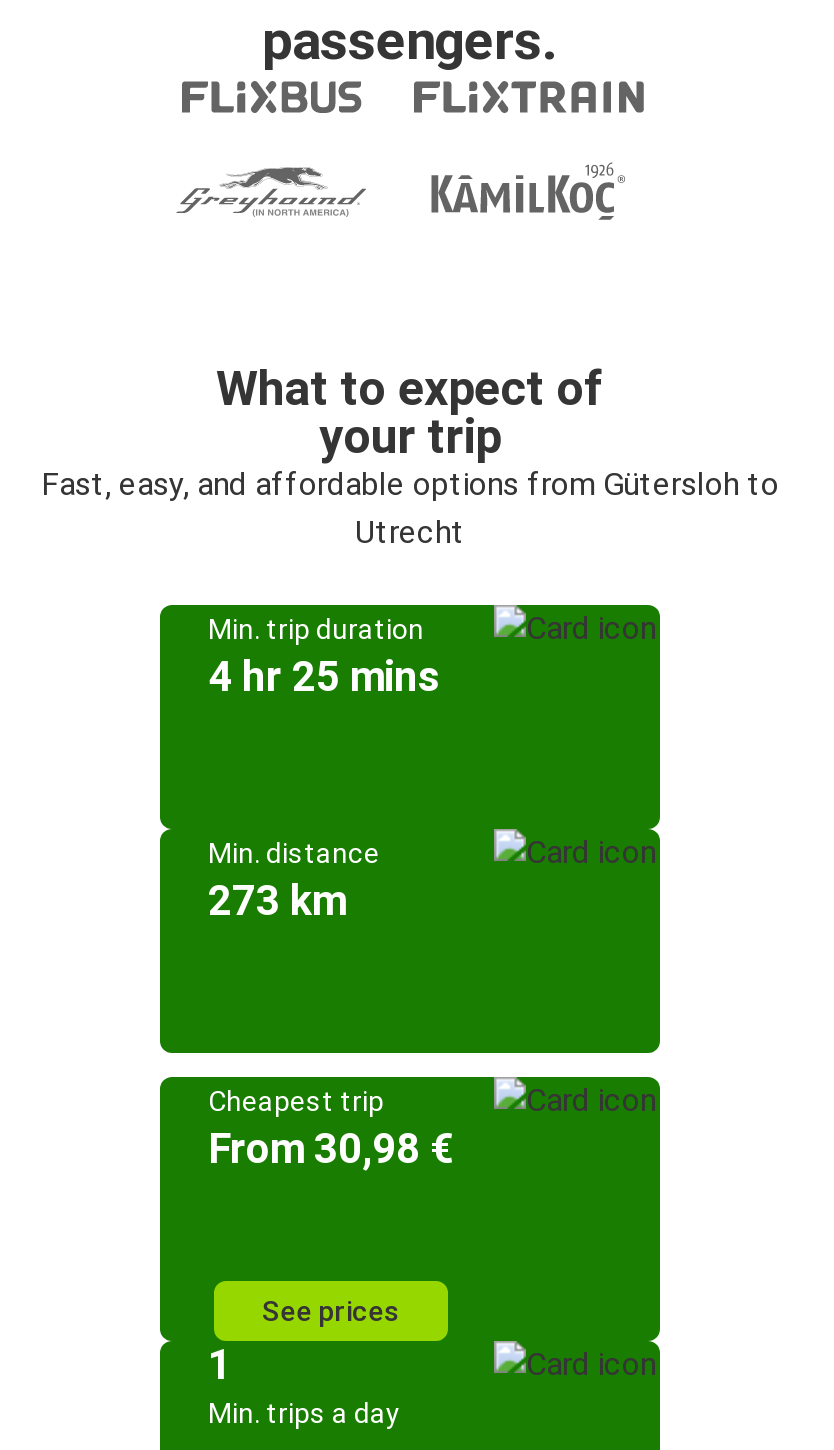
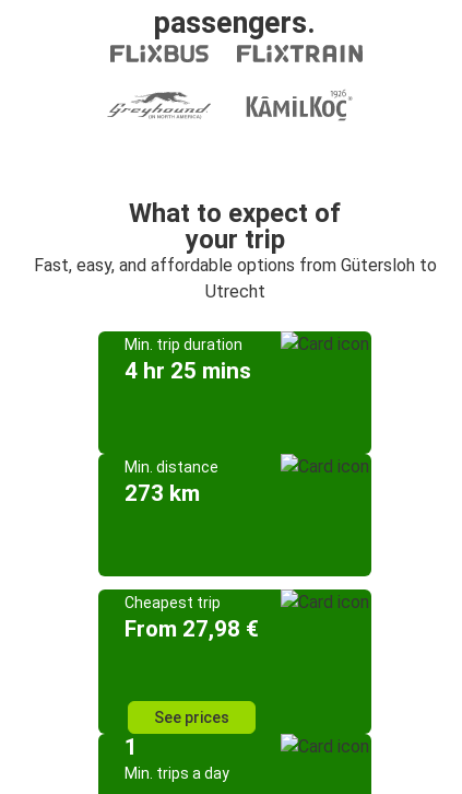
- From 30,98 €
+ From 27,98 €
